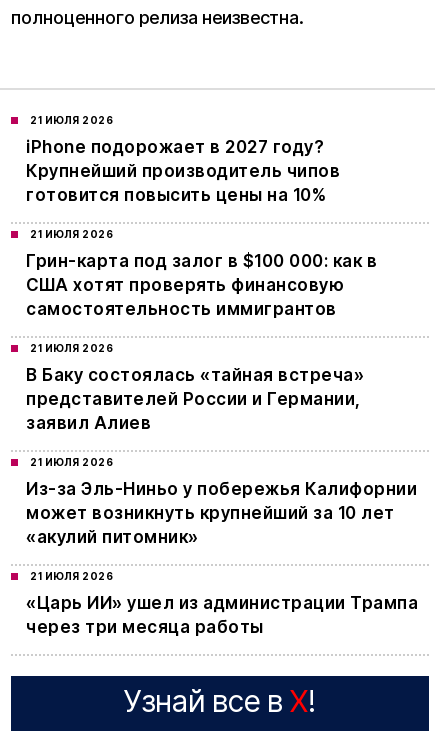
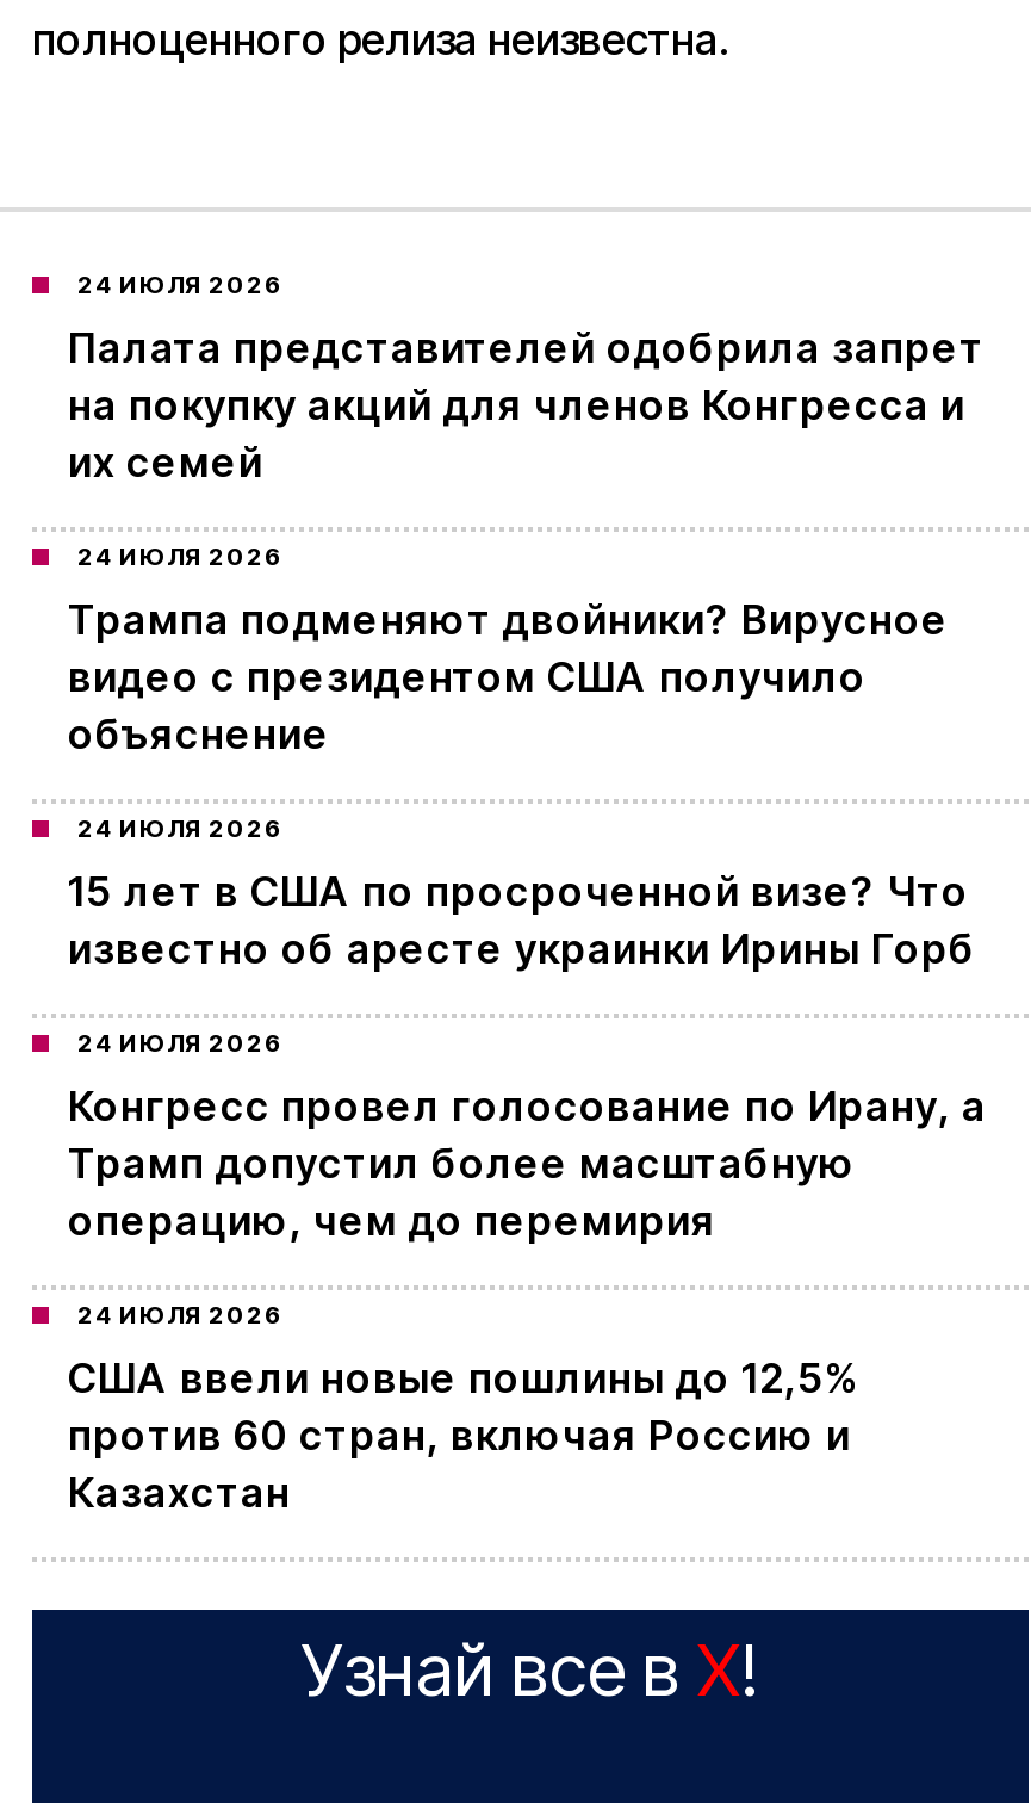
- 21 ИЮЛЯ 2026
+ 24 ИЮЛЯ 2026

- iPhone подорожает в 2027 году?
- Крупнейший производитель чипов
- готовится повысить цены на 10%
+ Палата представителей одобрила запрет
+ на покупку акций для членов Конгресса и
+ их семей

- 21 ИЮЛЯ 2026
+ 24 ИЮЛЯ 2026

- Грин-карта под залог в $100 000: как в
- США хотят проверять финансовую
- самостоятельность иммигрантов
+ Трампа подменяют двойники? Вирусное
+ видео с президентом США получило
+ объяснение

- 21 ИЮЛЯ 2026
+ 24 ИЮЛЯ 2026

- В Баку состоялась «тайная встреча»
- представителей России и Германии,
- заявил Алиев
+ 15 лет в США по просроченной визе? Что
+ известно об аресте украинки Ирины Горб

- 21 ИЮЛЯ 2026
+ 24 ИЮЛЯ 2026

- Из-за Эль-Ниньо у побережья Калифорнии
- может возникнуть крупнейший за 10 лет
- «акулий питомник»
+ Конгресс провел голосование по Ирану, а
+ Трамп допустил более масштабную
+ операцию, чем до перемирия

- 21 ИЮЛЯ 2026
+ 24 ИЮЛЯ 2026

- «Царь ИИ» ушел из администрации Трампа
- через три месяца работы
+ США ввели новые пошлины до 12,5%
+ против 60 стран, включая Россию и
+ Казахстан
